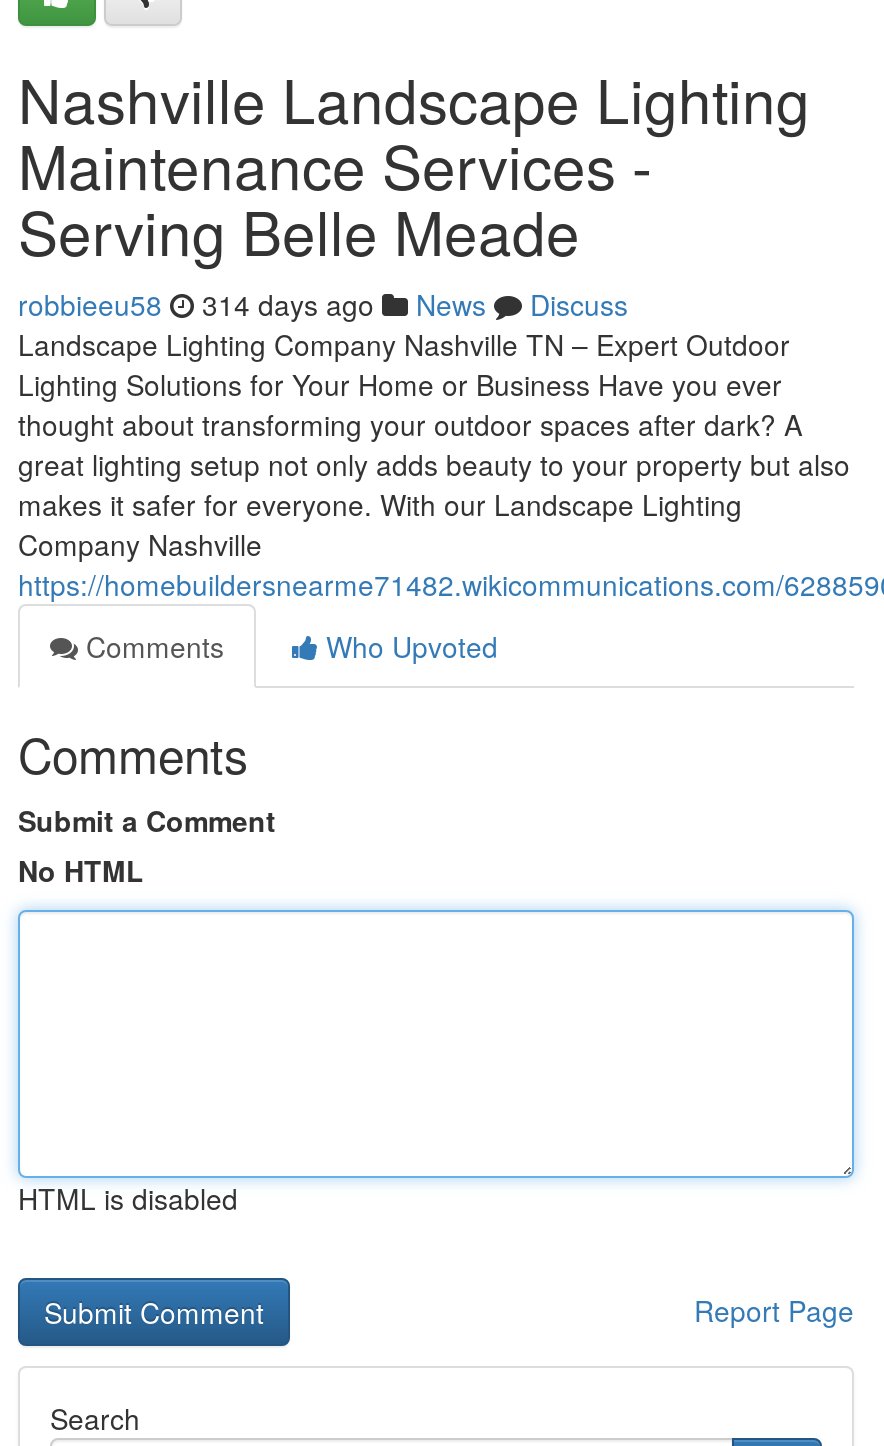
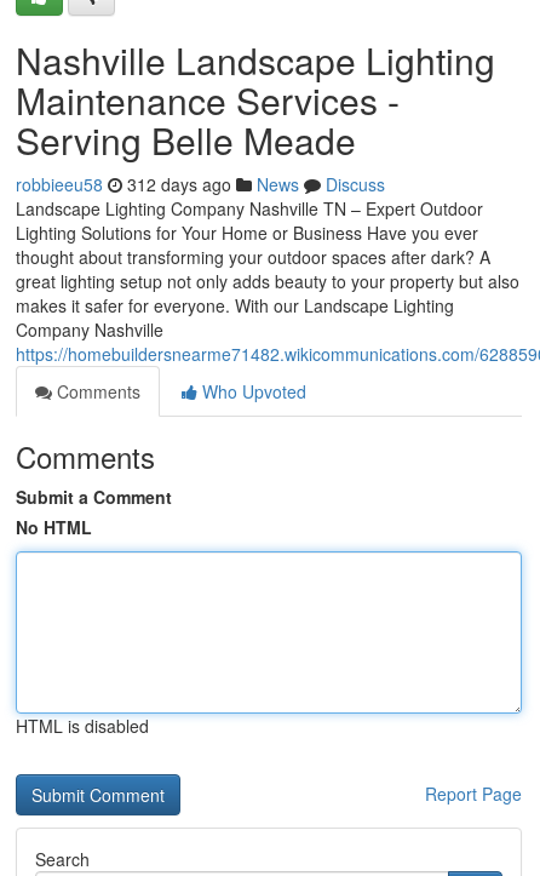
- robbieeu58 314 days ago News Discuss
+ robbieeu58 312 days ago News Discuss
